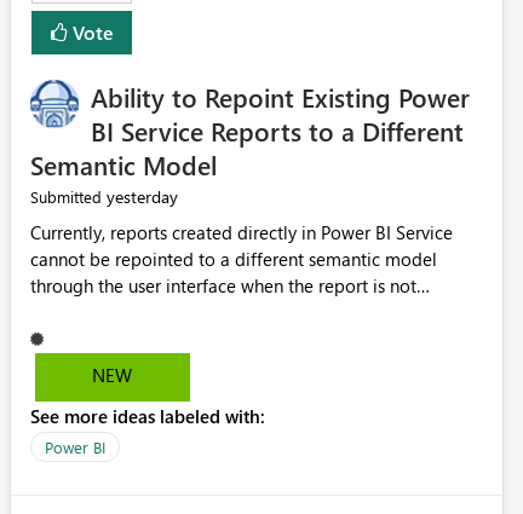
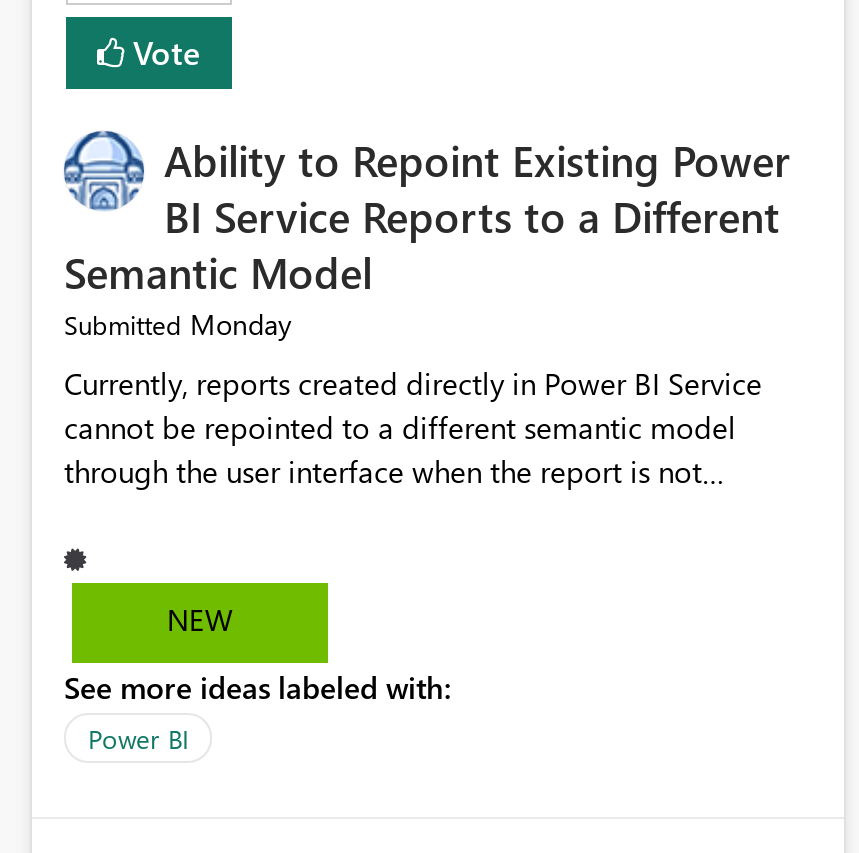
- Submitted yesterday
+ Submitted Monday
